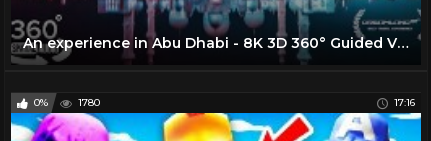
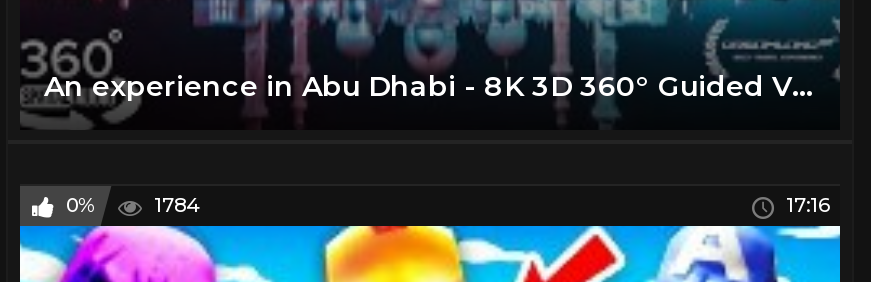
- 1780
+ 1784
